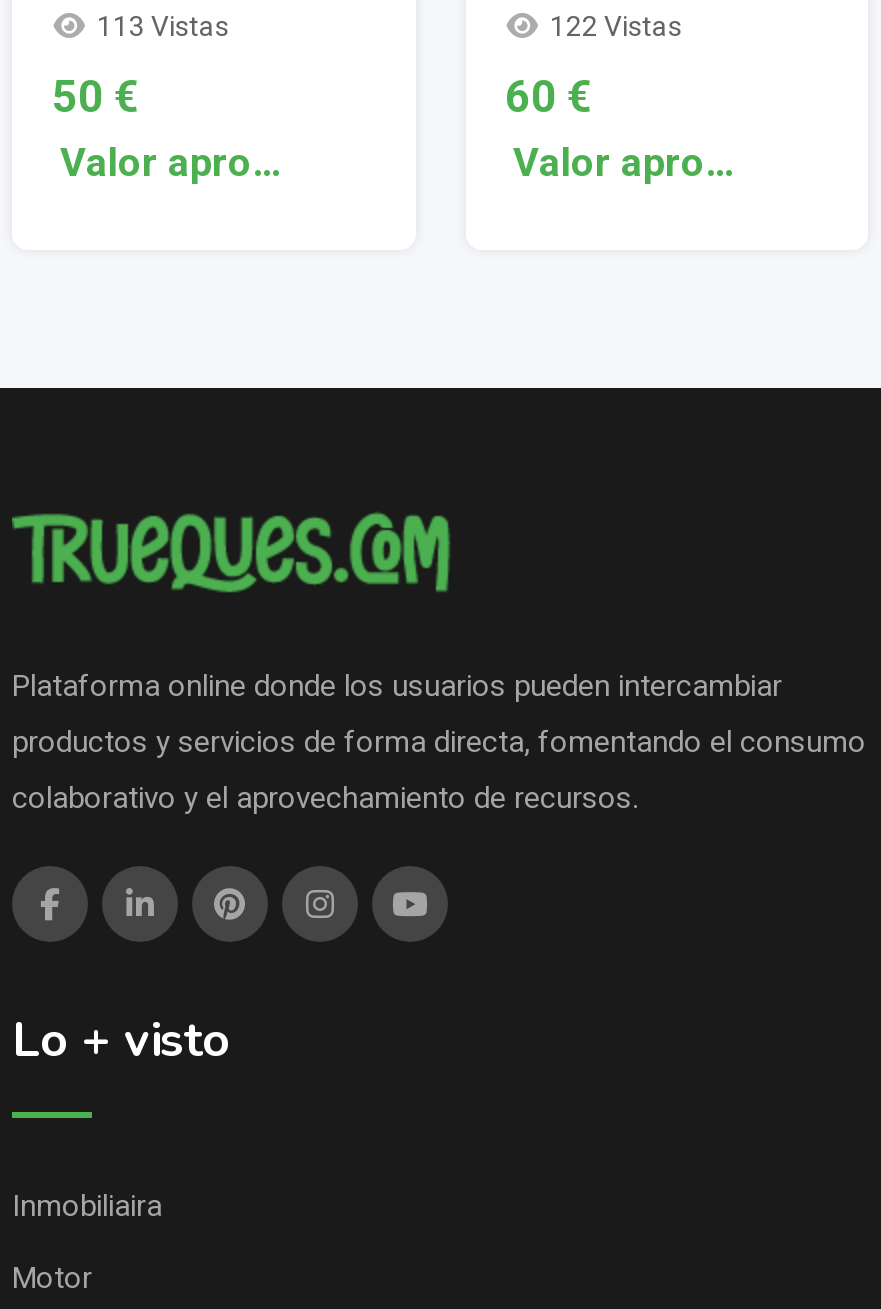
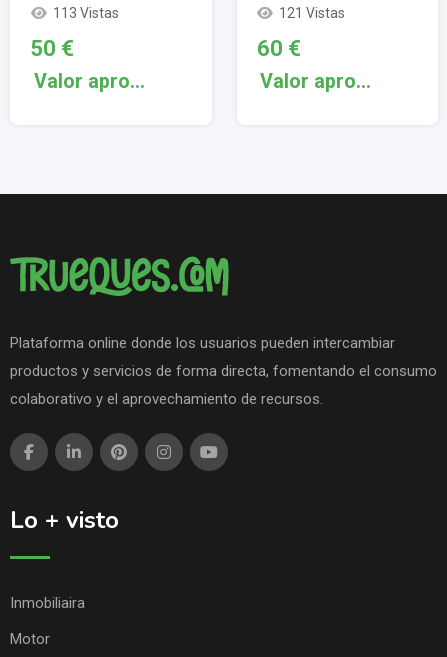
- 122 Vistas
+ 121 Vistas
